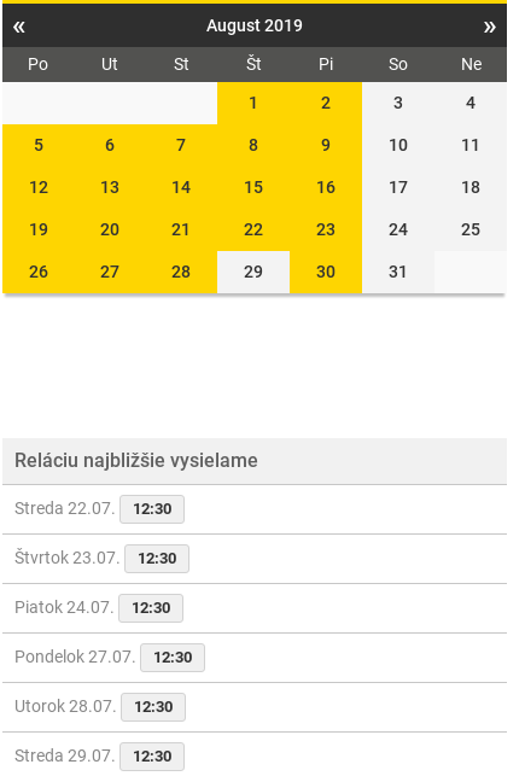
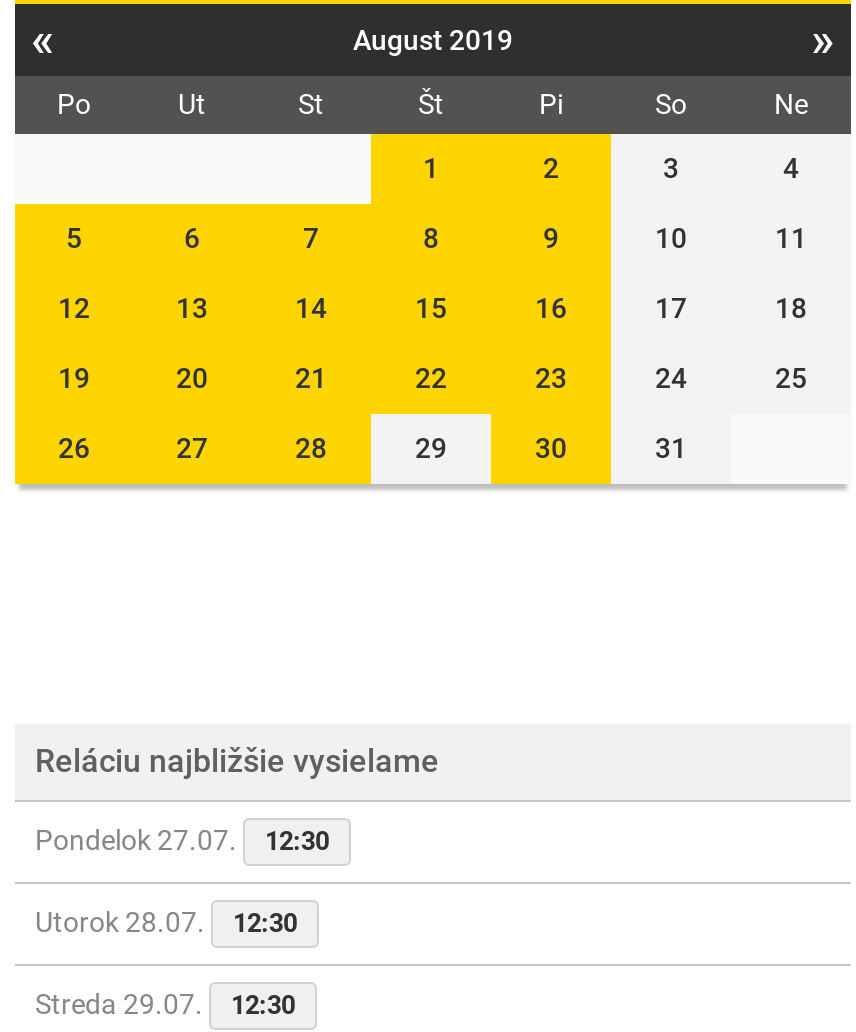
- Streda 22.07.
- 12:30
- Štvrtok 23.07.
- 12:30
- Piatok 24.07.
- 12:30
